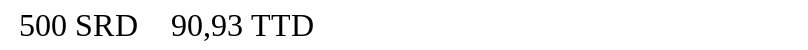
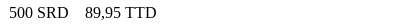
- 500 SRD 90,93 TTD
+ 500 SRD 89,95 TTD
